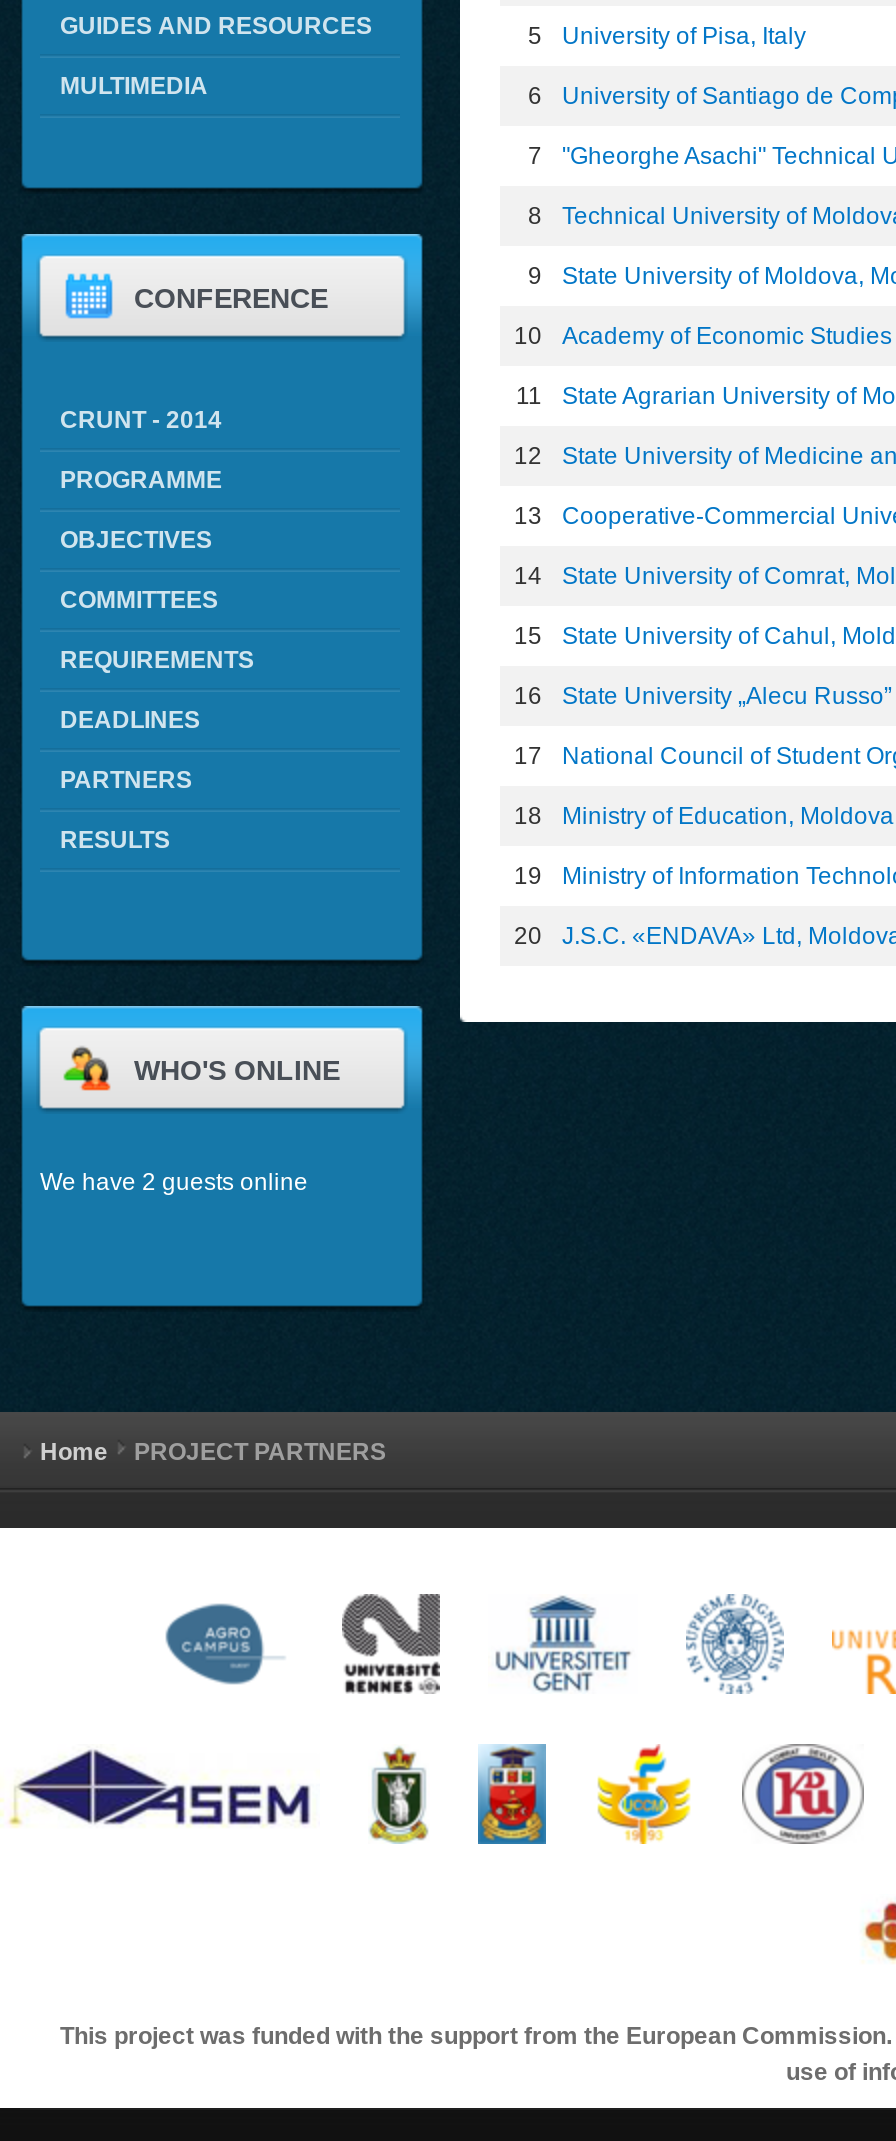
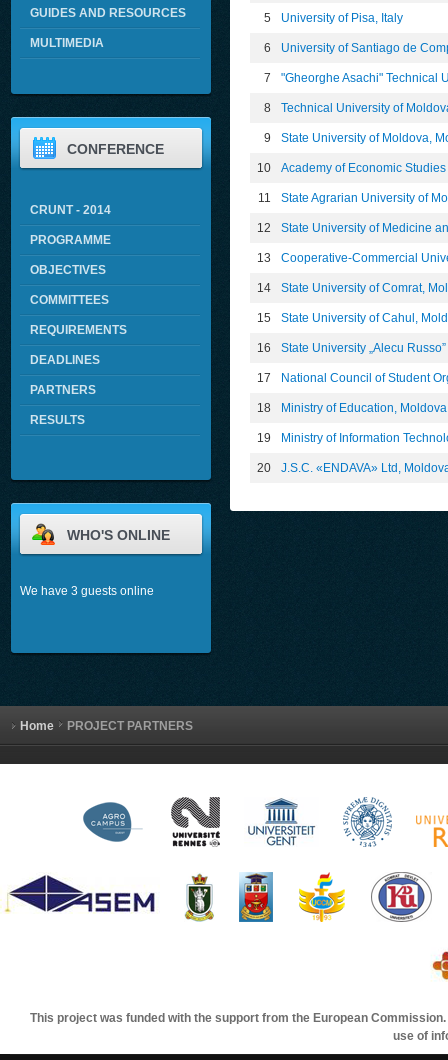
- We have 2 guests online
+ We have 3 guests online
